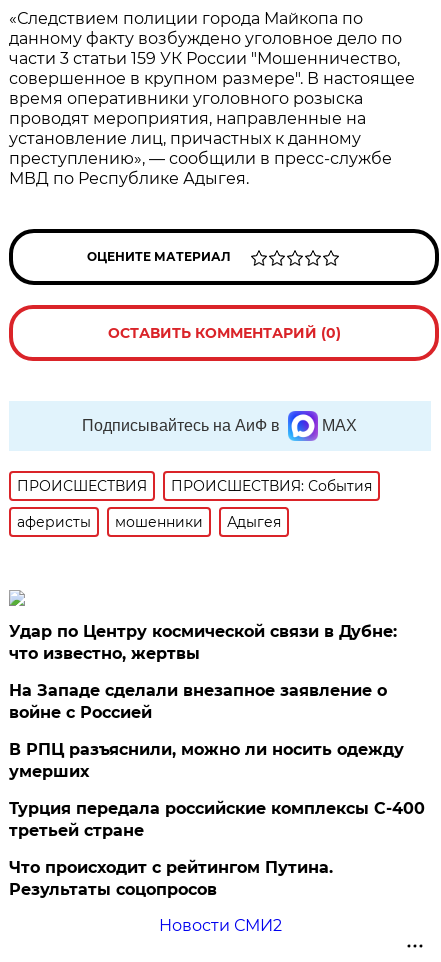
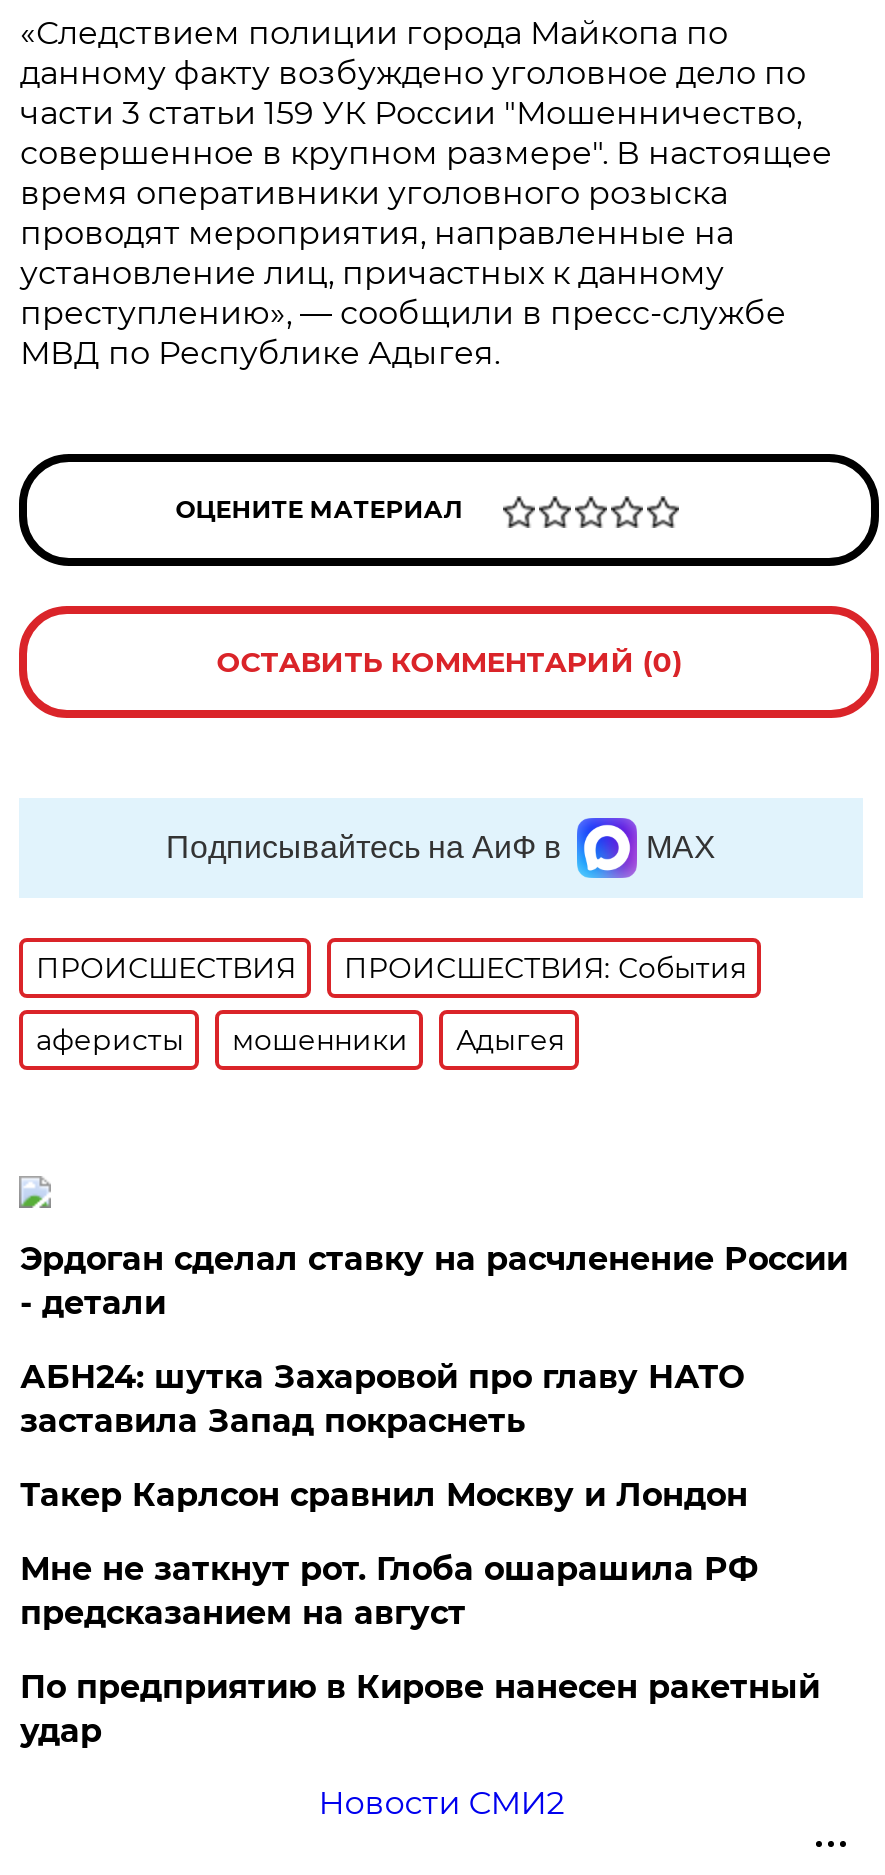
- Удар по Центру космической связи в Дубне:
- что известно, жертвы
+ Эрдоган сделал ставку на расчленение России
+ - детали

- На Западе сделали внезапное заявление о
- войне с Россией
+ АБН24: шутка Захаровой про главу НАТО
+ заставила Запад покраснеть

- В РПЦ разъяснили, можно ли носить одежду
- умерших
+ Такер Карлсон сравнил Москву и Лондон

- Турция передала российские комплексы С-400
- третьей стране
+ Мне не заткнут рот. Глоба ошарашила РФ
+ предсказанием на август

- Что происходит с рейтингом Путина.
- Результаты соцопросов
+ По предприятию в Кирове нанесен ракетный
+ удар
